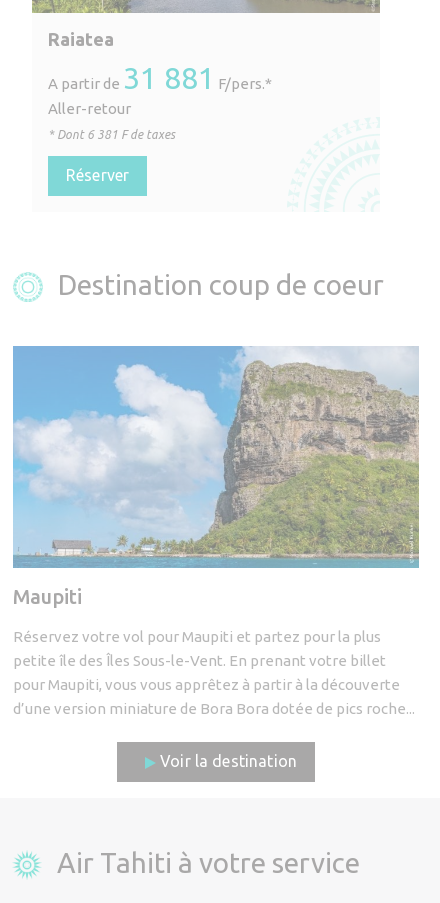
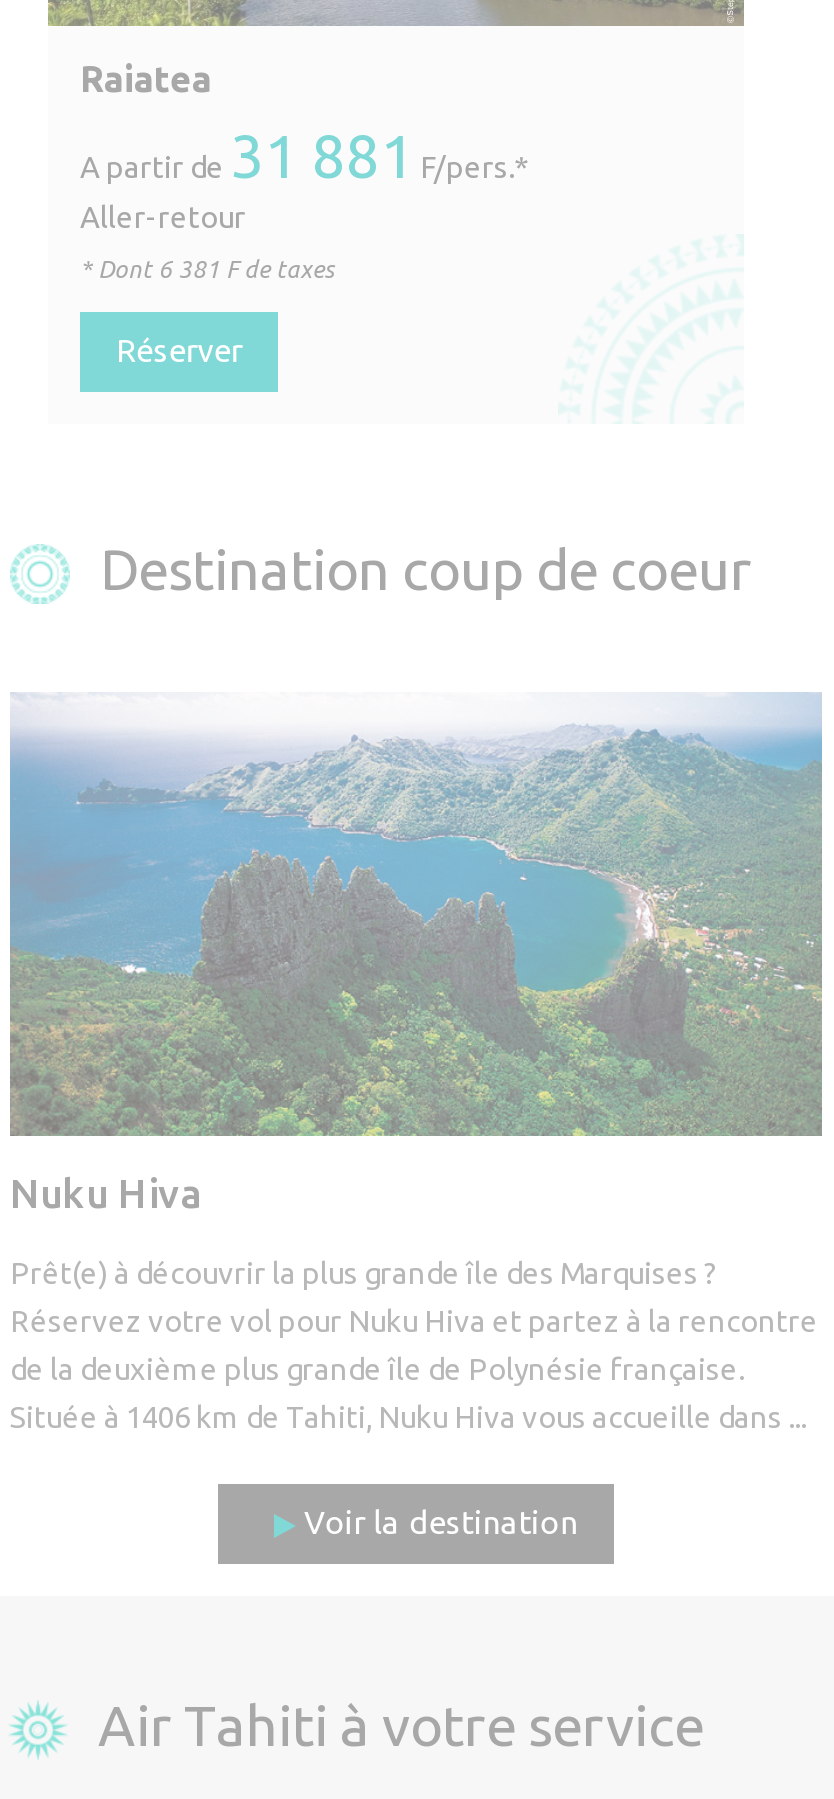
- [image]
- Maupiti
+ [image]
+ Nuku Hiva

- Réservez votre vol pour Maupiti et partez pour la plus
- petite île des Îles Sous-le-Vent. En prenant votre billet
- pour Maupiti, vous vous apprêtez à partir à la découverte
- d’une version miniature de Bora Bora dotée de pics roche...
+ Prêt(e) à découvrir la plus grande île des Marquises ?
+ Réservez votre vol pour Nuku Hiva et partez à la rencontre
+ de la deuxième plus grande île de Polynésie française.
+ Située à 1406 km de Tahiti, Nuku Hiva vous accueille dans ...
